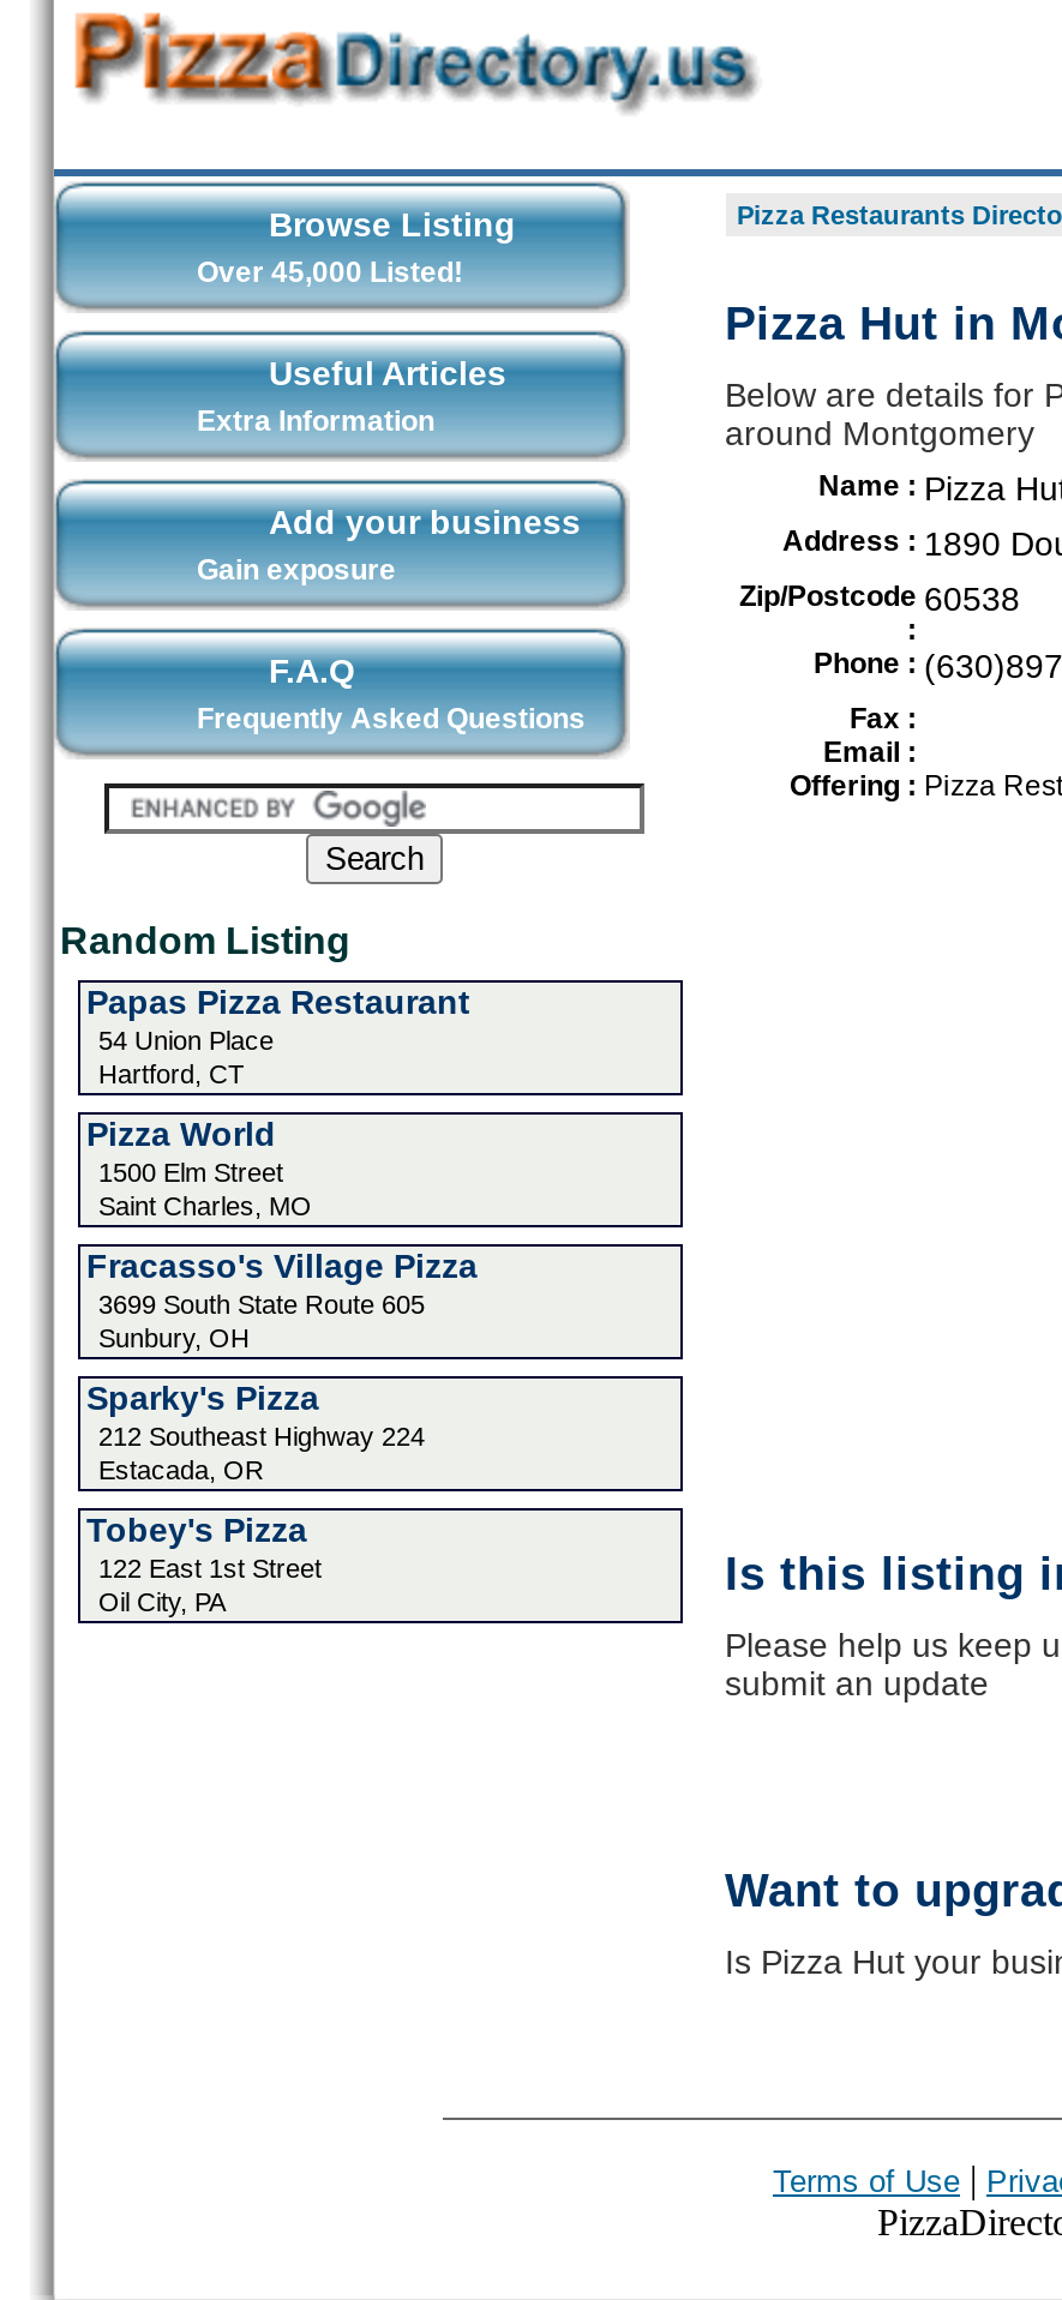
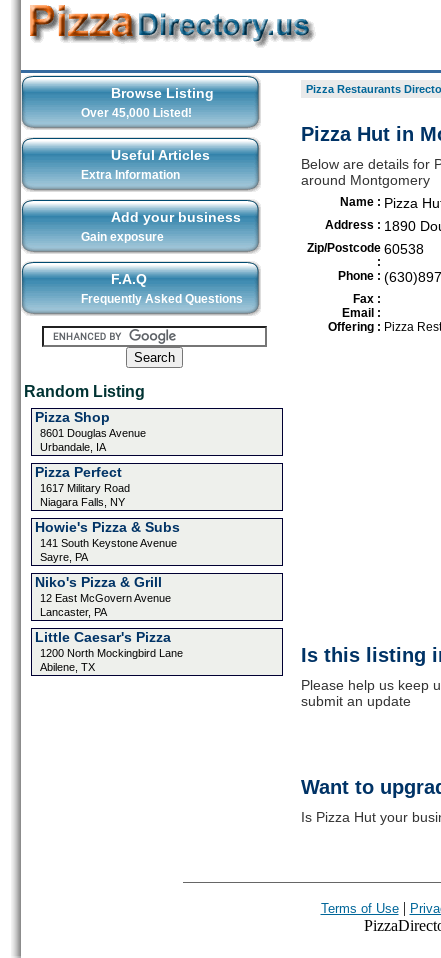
- Papas Pizza Restaurant
- 54 Union Place
- Hartford, CT
+ Pizza Shop
+ 8601 Douglas Avenue
+ Urbandale, IA

- Pizza World
- 1500 Elm Street
- Saint Charles, MO
+ Pizza Perfect
+ 1617 Military Road
+ Niagara Falls, NY

- Fracasso's Village Pizza
- 3699 South State Route 605
- Sunbury, OH
+ Howie's Pizza & Subs
+ 141 South Keystone Avenue
+ Sayre, PA

- Sparky's Pizza
- 212 Southeast Highway 224
- Estacada, OR
+ Niko's Pizza & Grill
+ 12 East McGovern Avenue
+ Lancaster, PA

- Tobey's Pizza
- 122 East 1st Street
- Oil City, PA
+ Little Caesar's Pizza
+ 1200 North Mockingbird Lane
+ Abilene, TX
